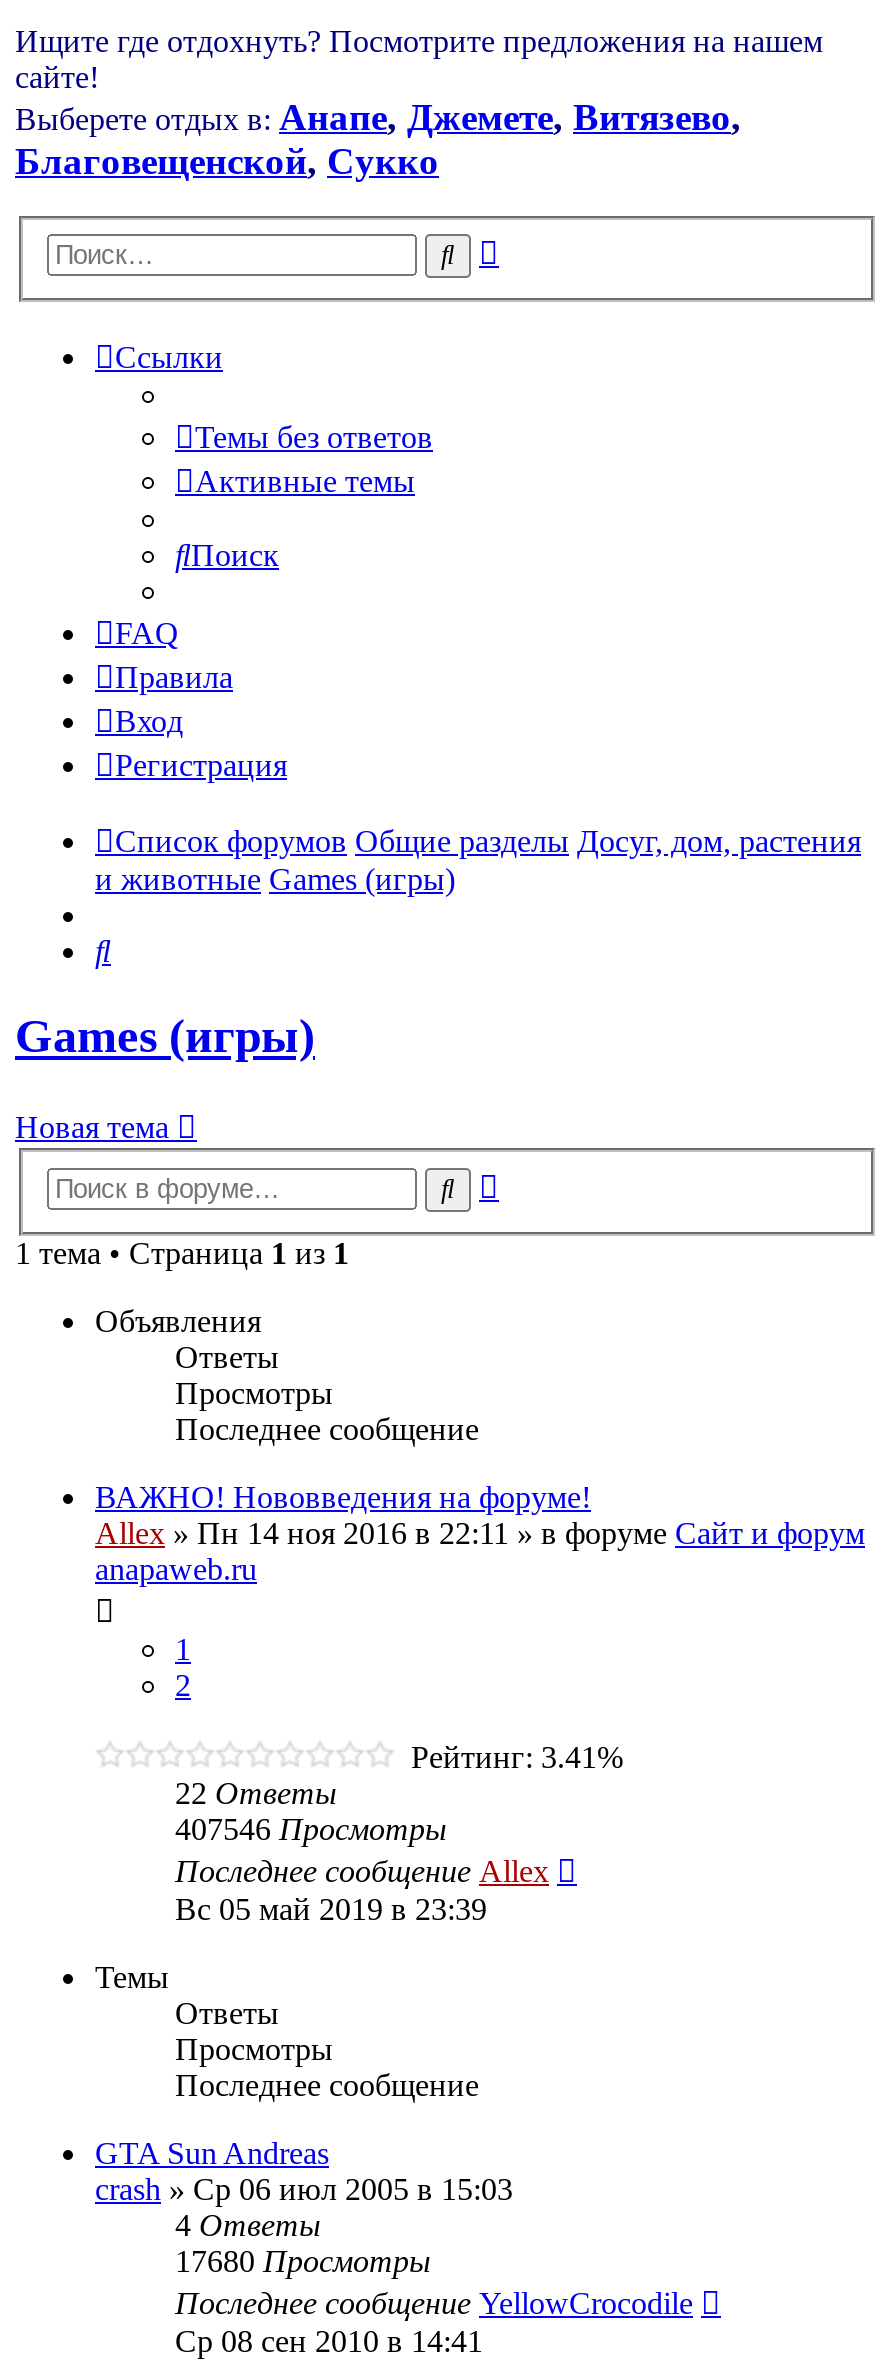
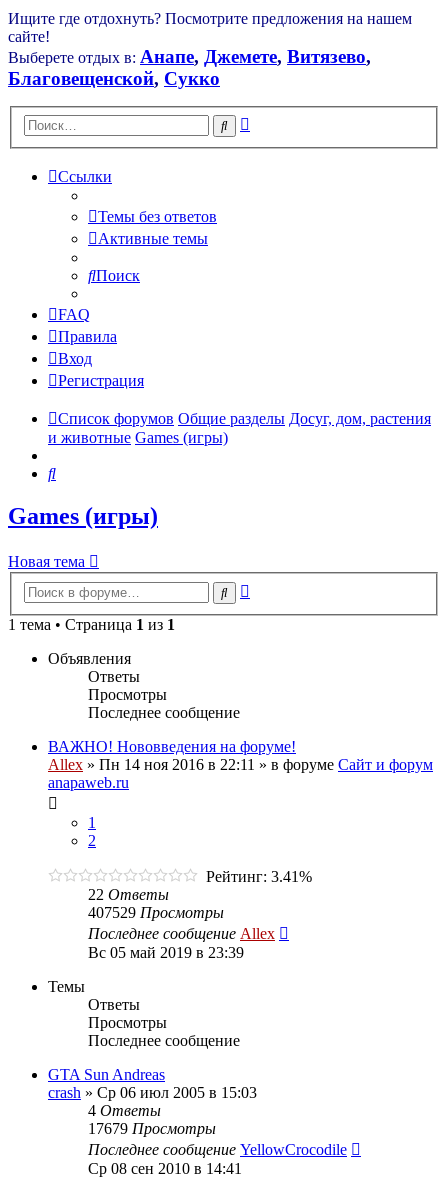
- 407546 Просмотры
+ 407529 Просмотры

- 17680 Просмотры
+ 17679 Просмотры
